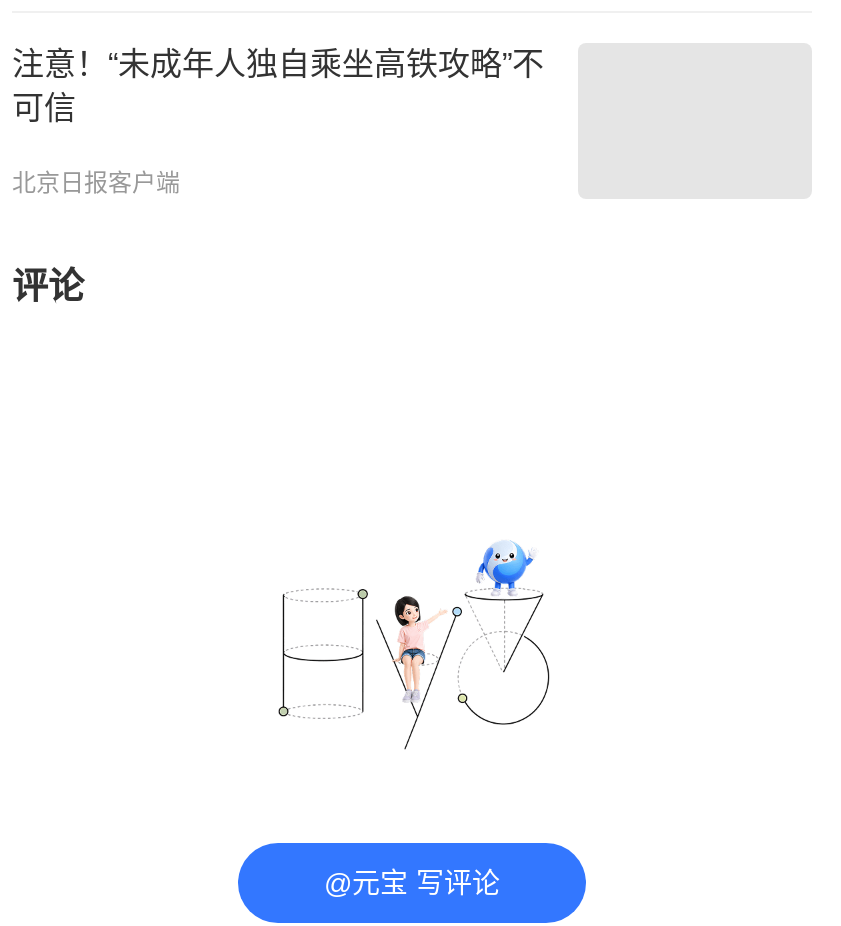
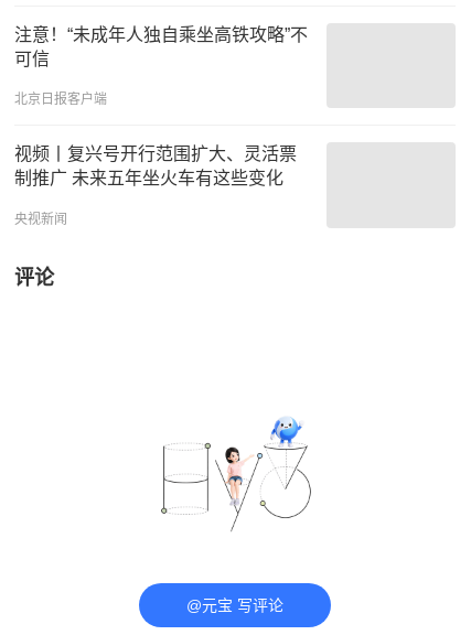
+ 视频丨复兴号开行范围扩大、灵活票
+ 制推广 未来五年坐火车有这些变化
+ 央视新闻
